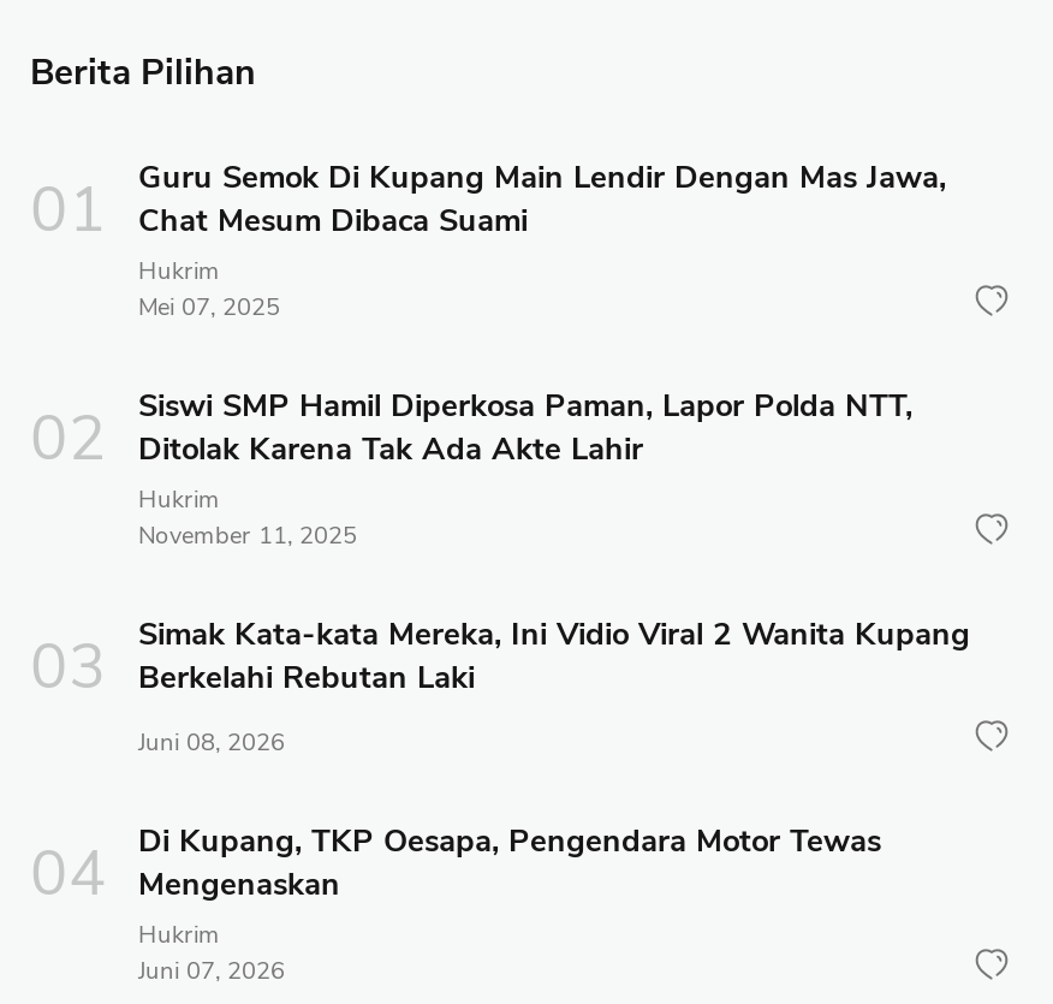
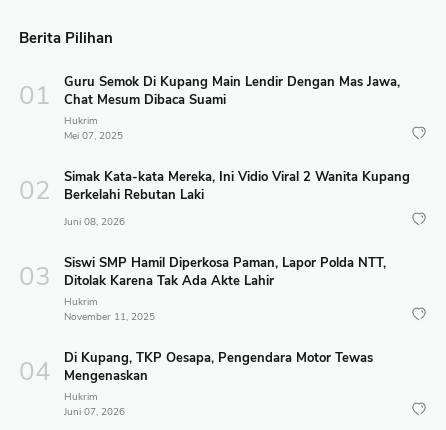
moved down: Siswi SMP Hamil Diperkosa Paman, Lapor Polda NTT, | Ditolak Karena Tak Ada Akte Lahir | Hukrim | November 11, 2025

moved up: Simak Kata-kata Mereka, Ini Vidio Viral 2 Wanita Kupang | Berkelahi Rebutan Laki | Juni 08, 2026
